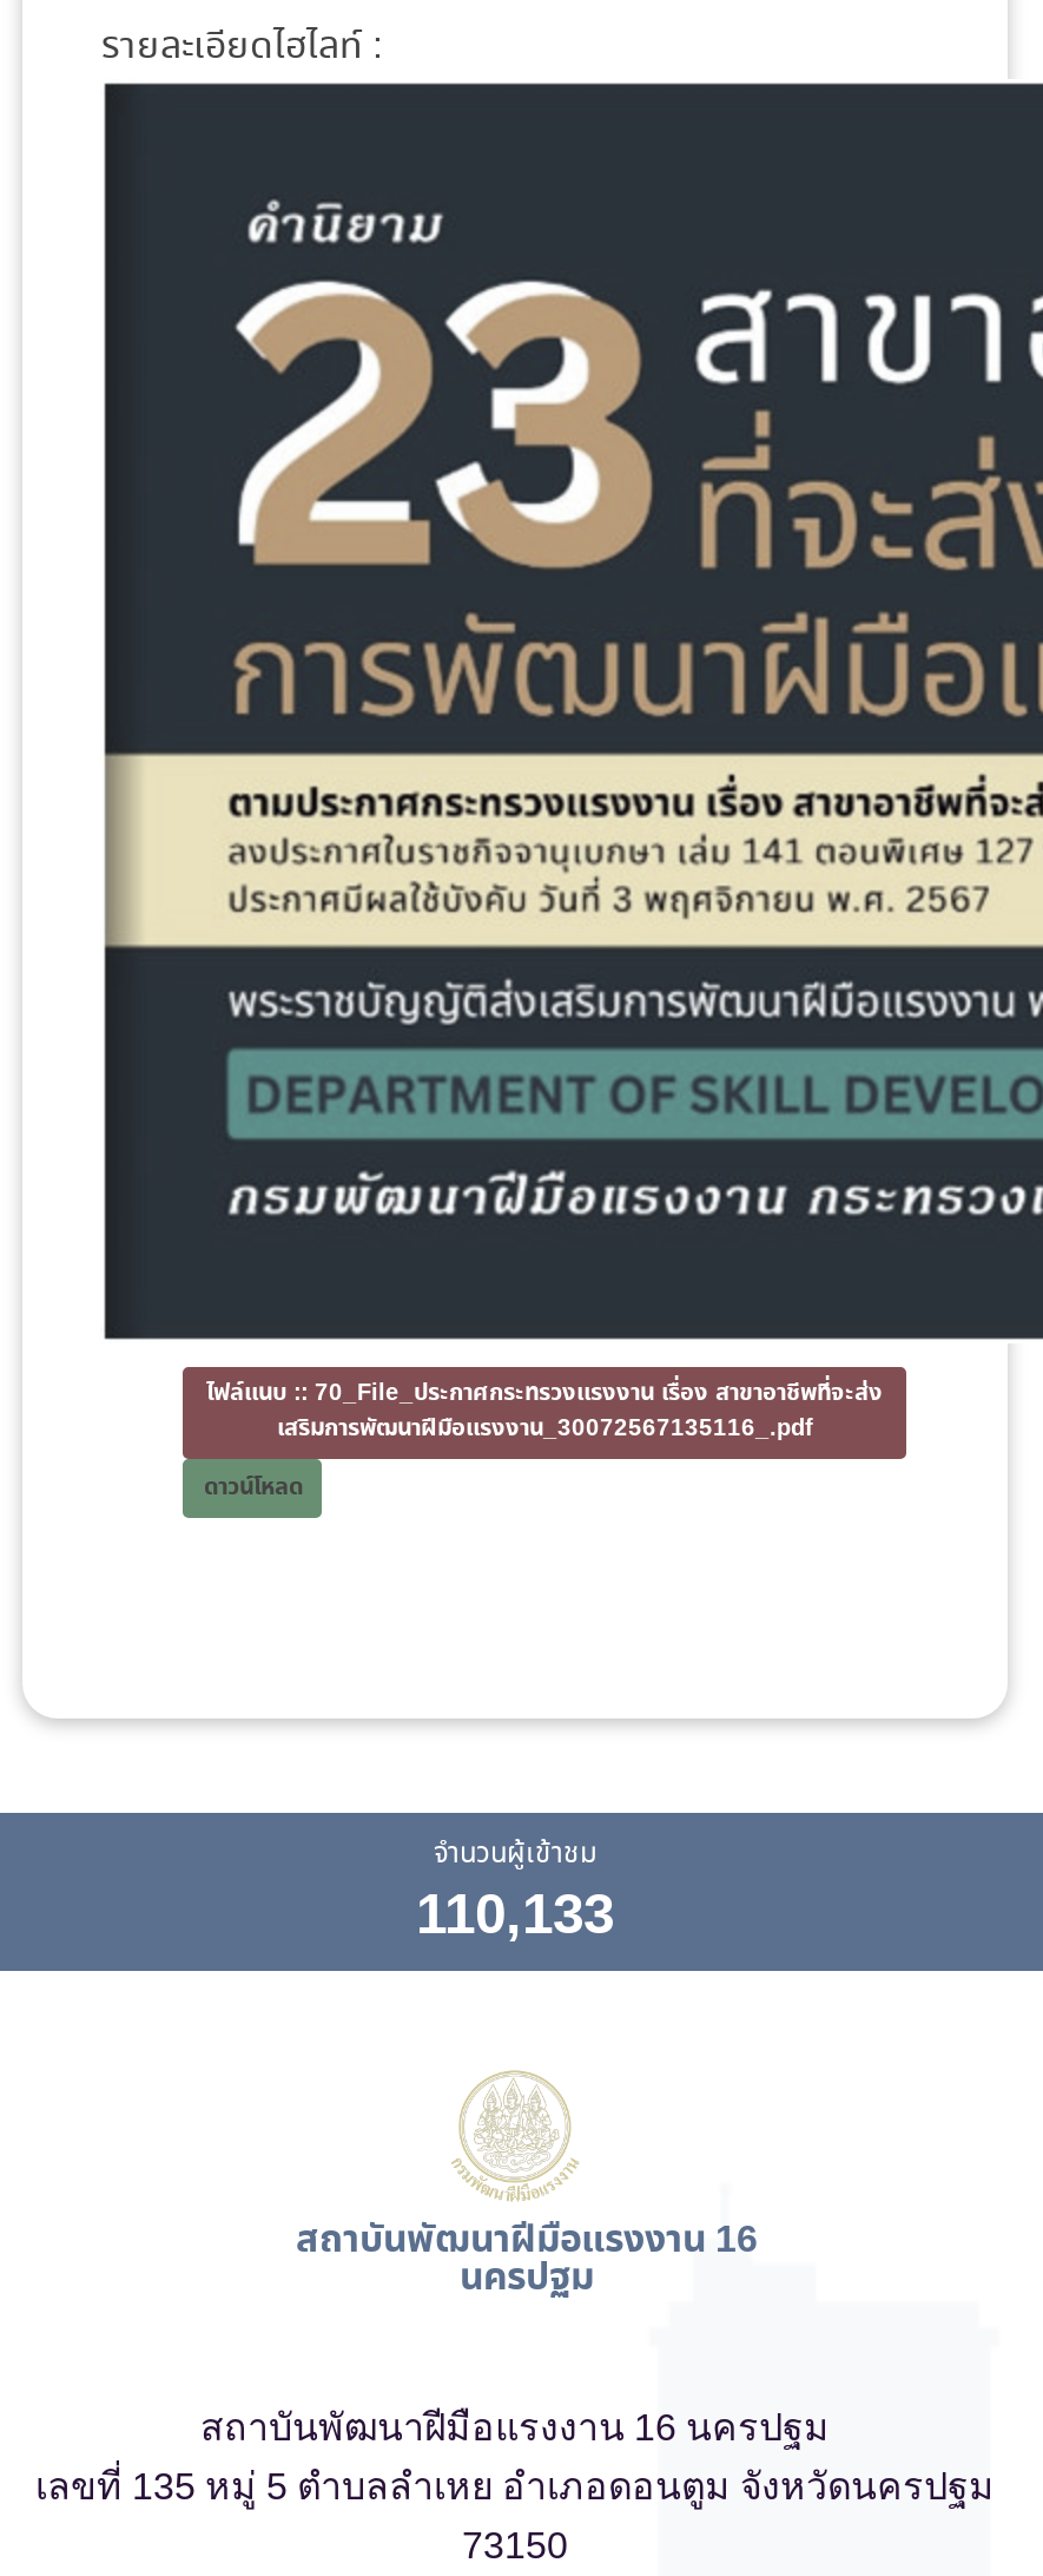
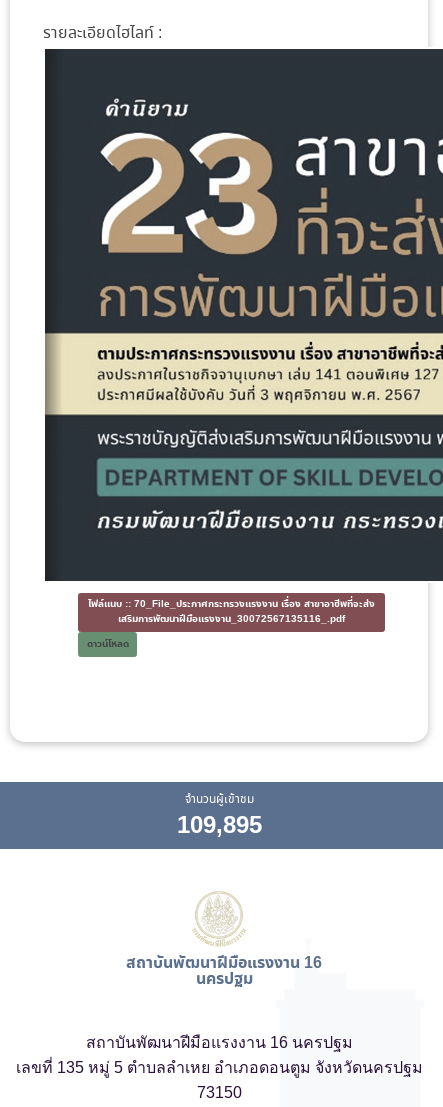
- 110,133
+ 109,895
